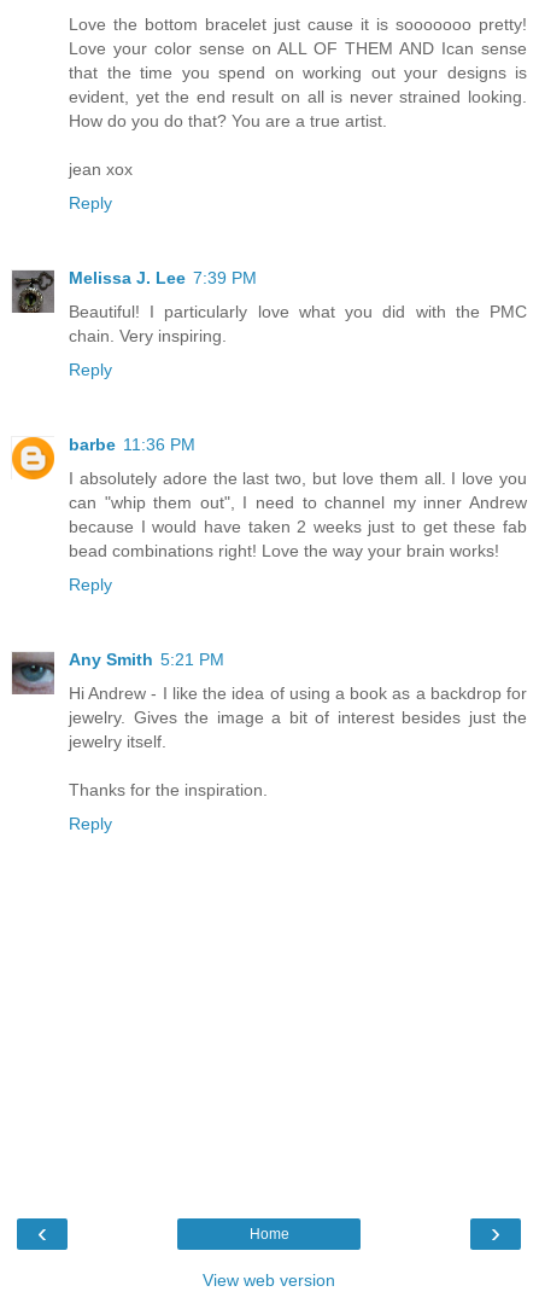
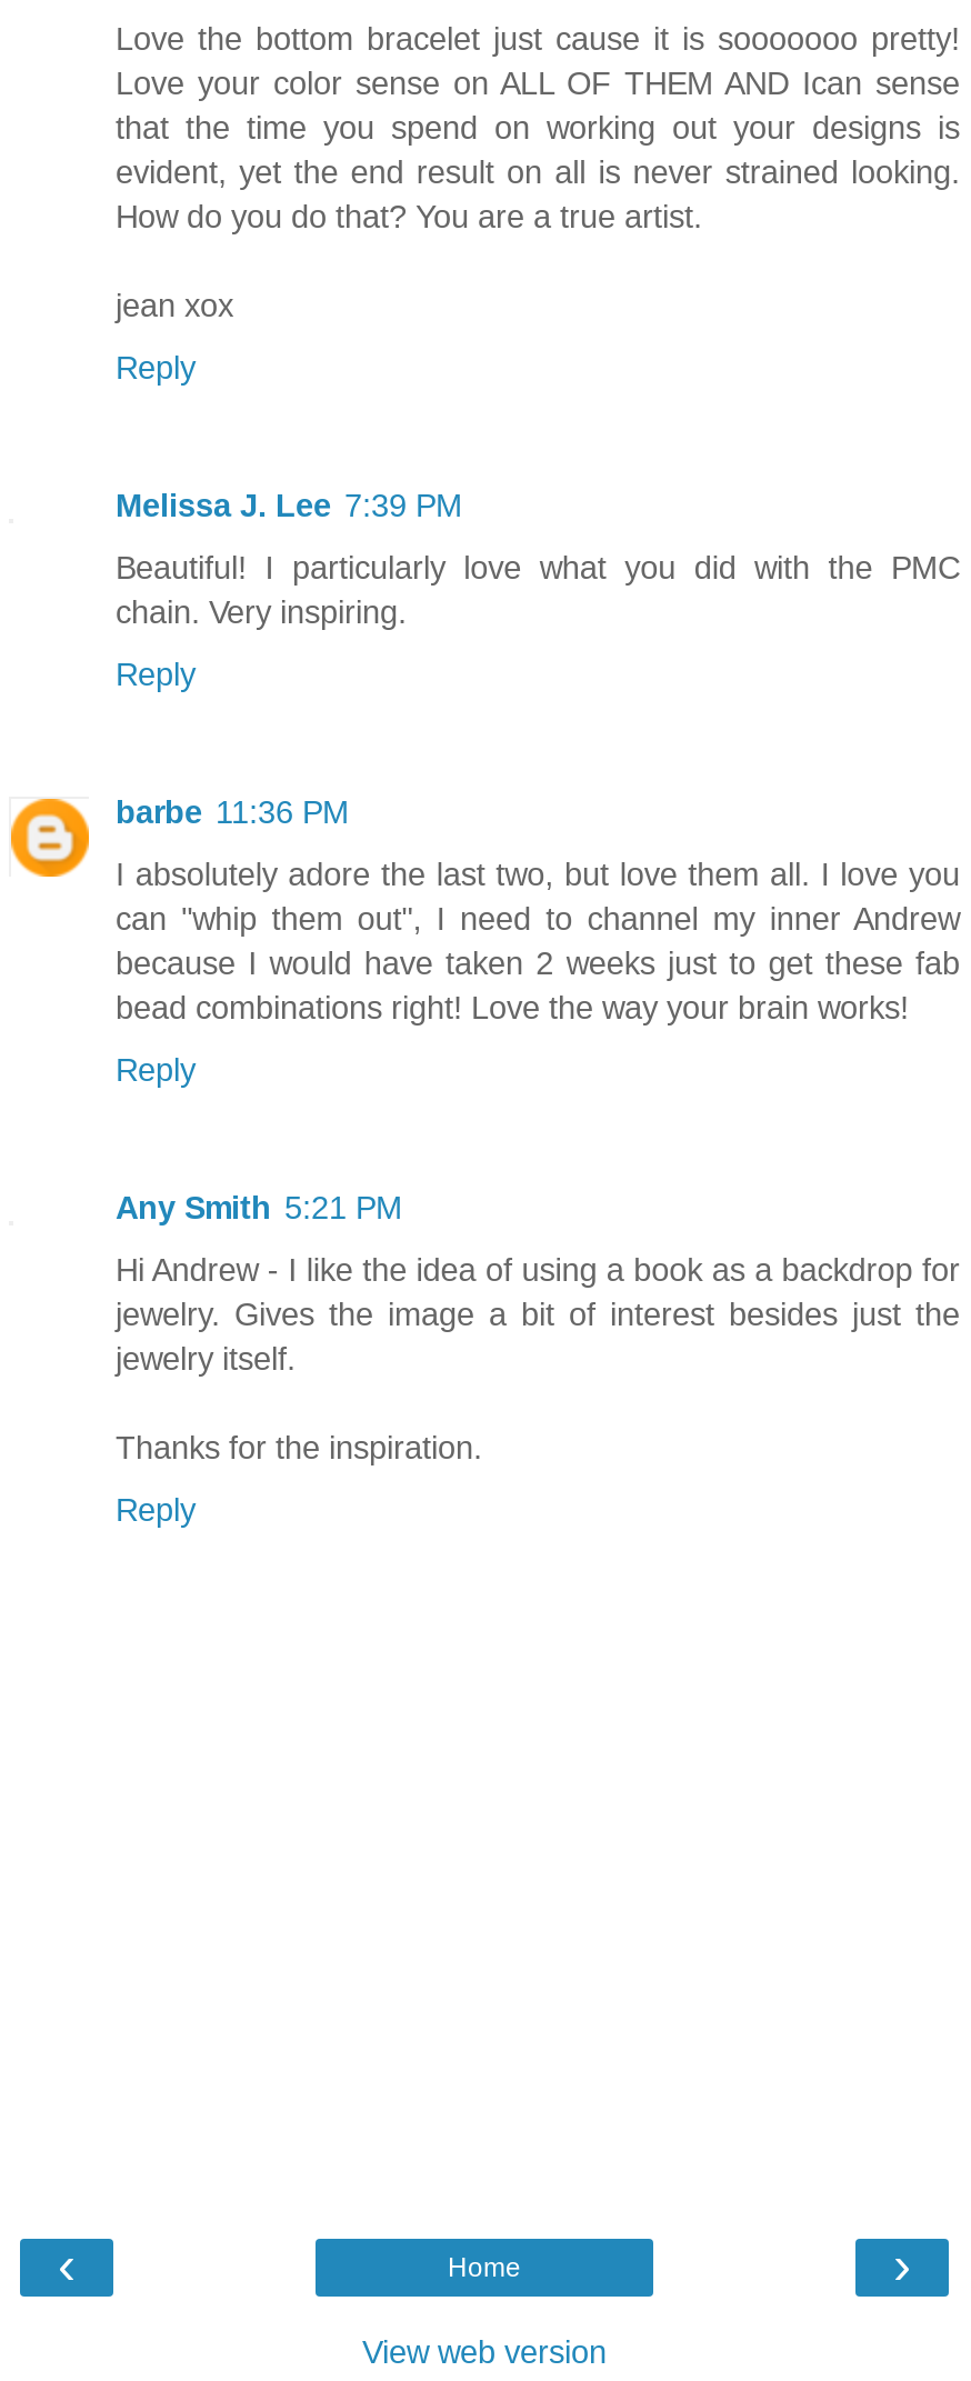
- [image]

- [image]
